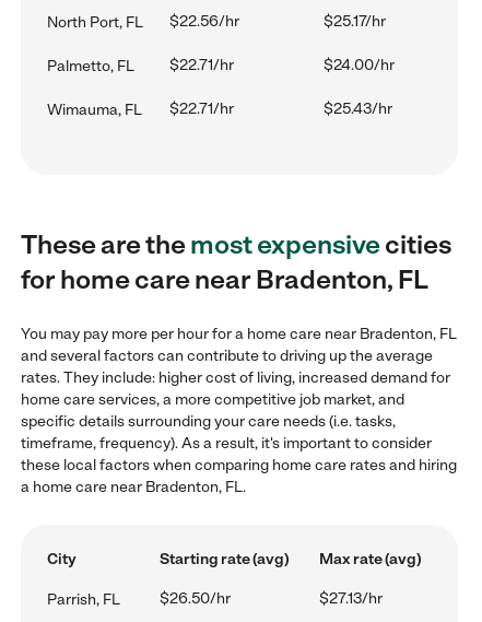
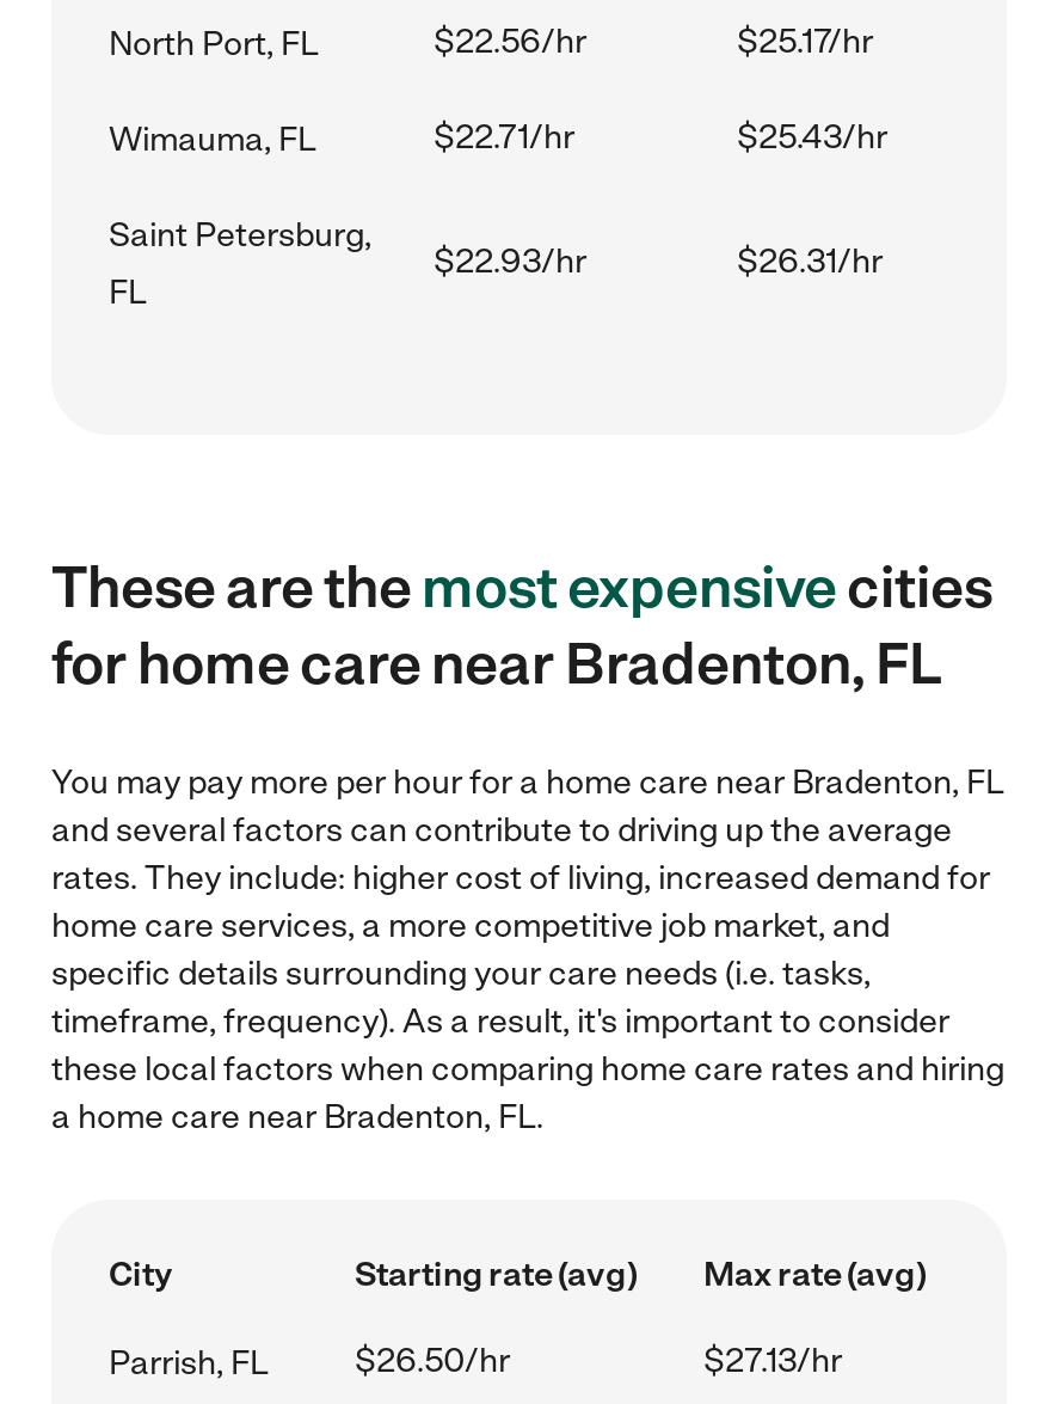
- Palmetto, FL
- $22.71/hr
- $24.00/hr

moved up: Wimauma, FL | $22.71/hr | $25.43/hr

+ Saint Petersburg,
+ FL

+ $22.93/hr
+ $26.31/hr
